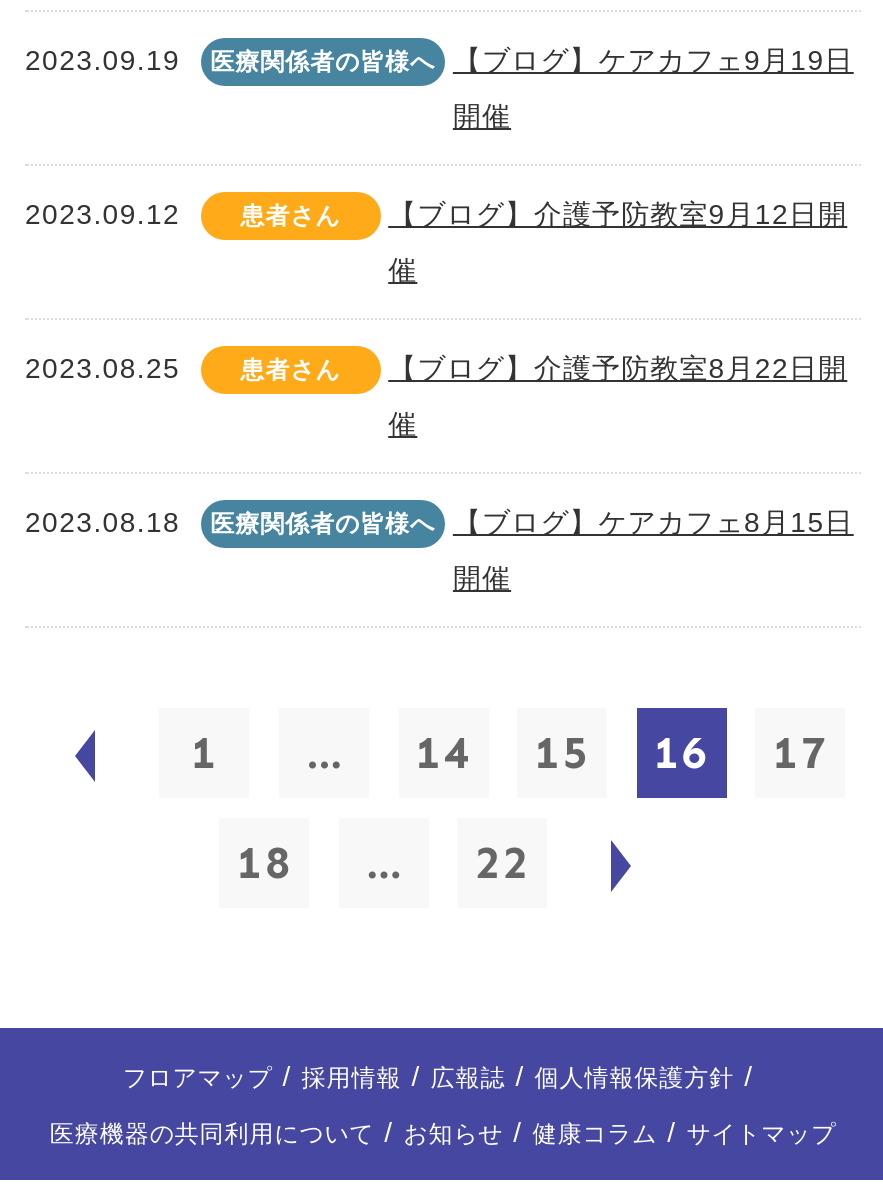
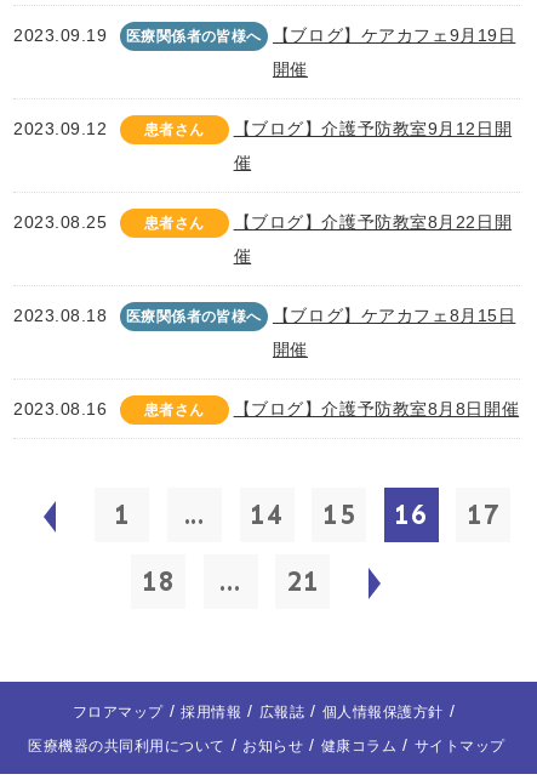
+ 2023.08.16
+ 患者さん
+ 【ブログ】介護予防教室8月8日開催

- 22
+ 21
